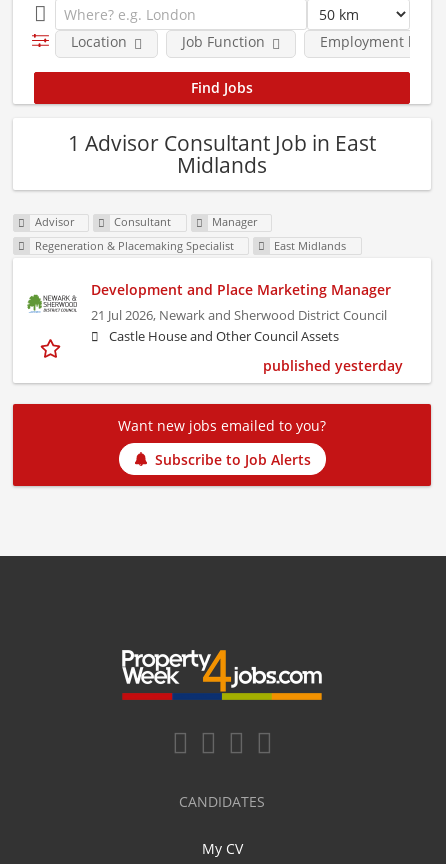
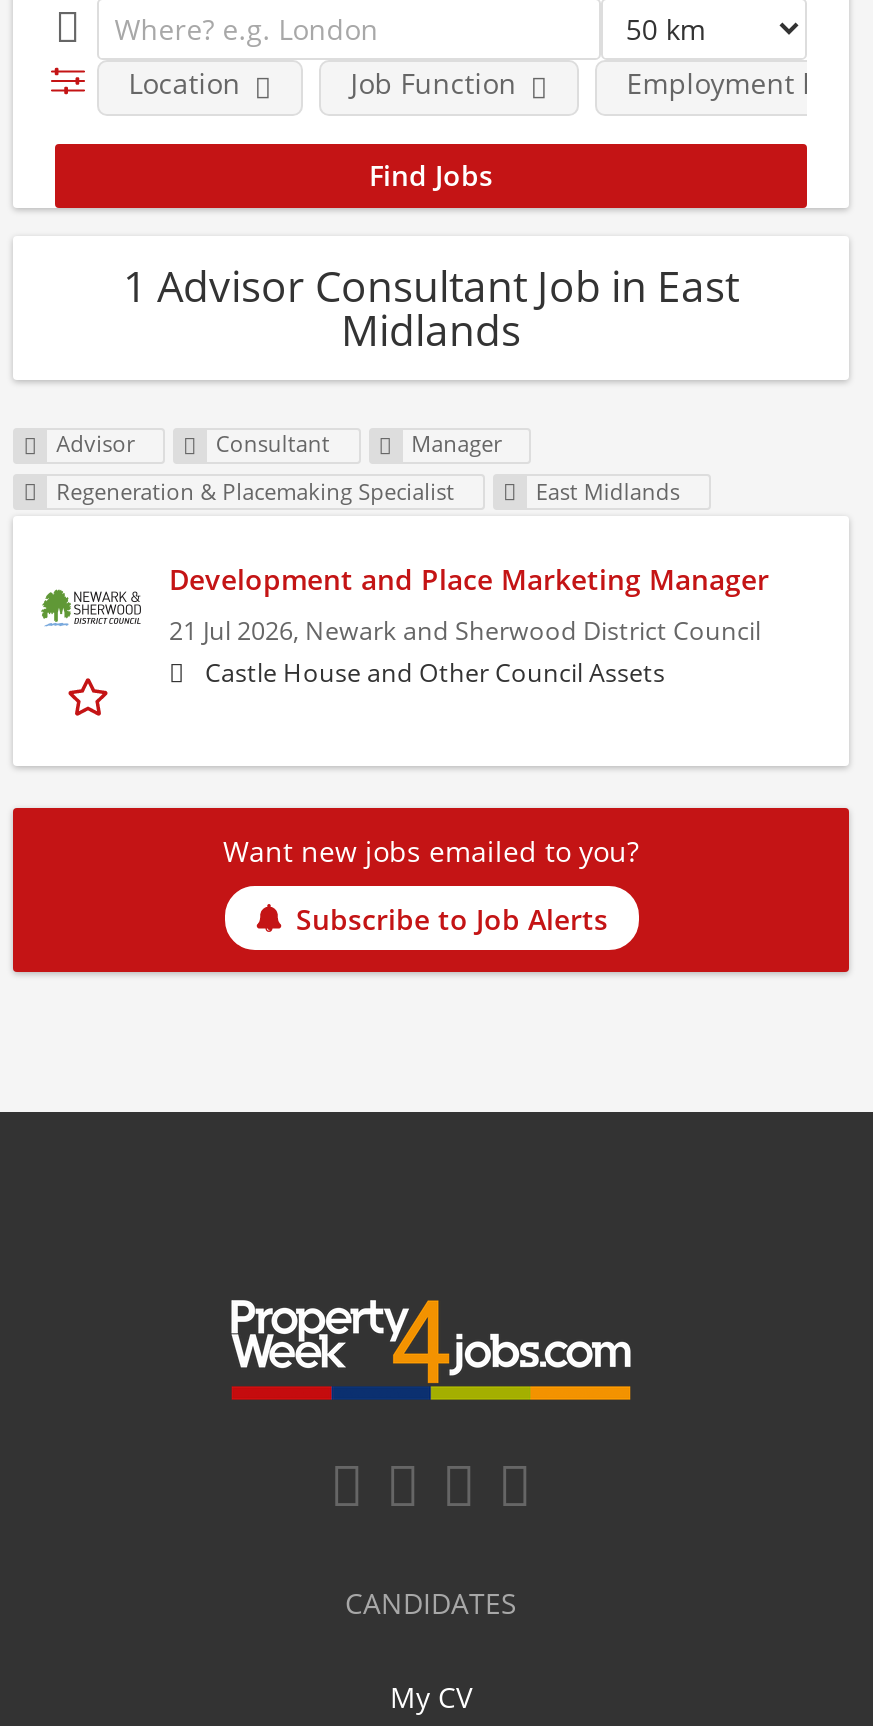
- published yesterday
